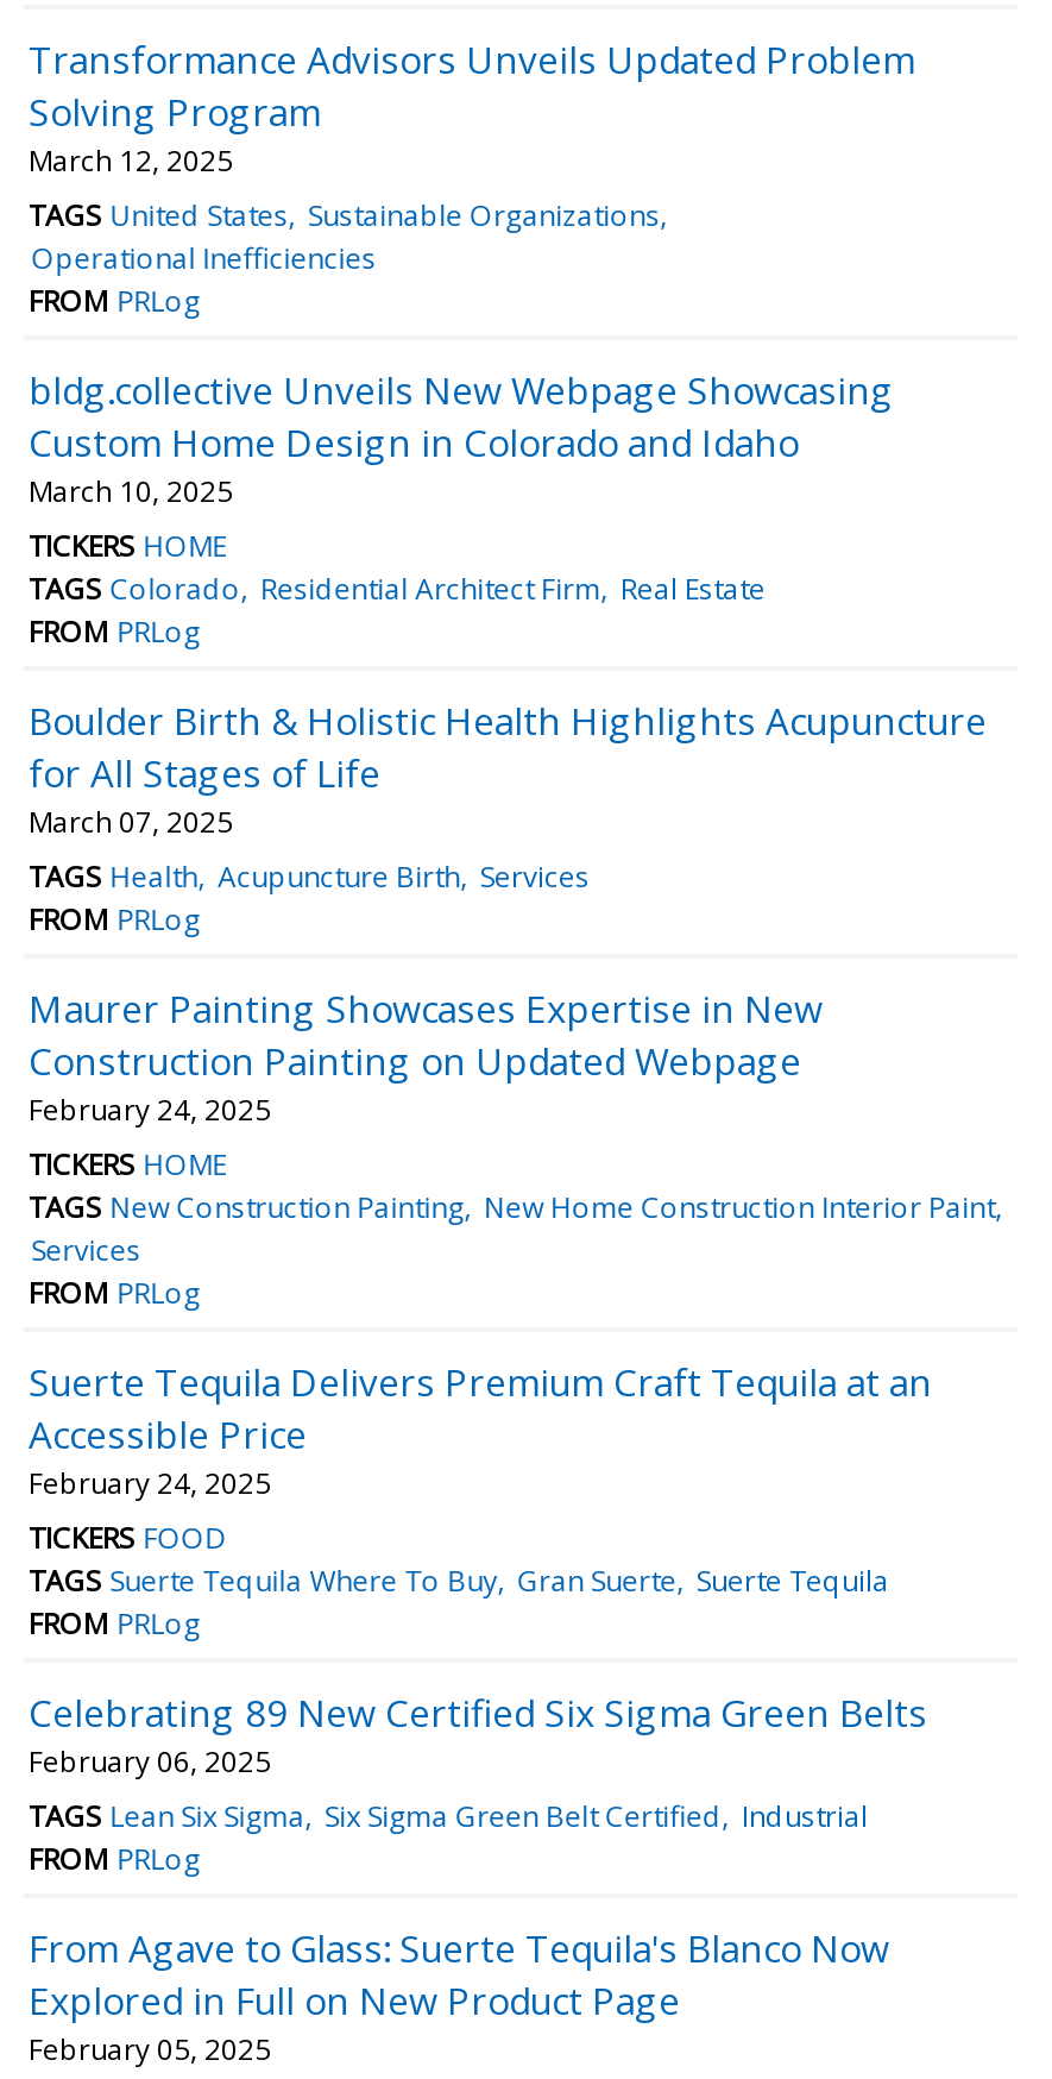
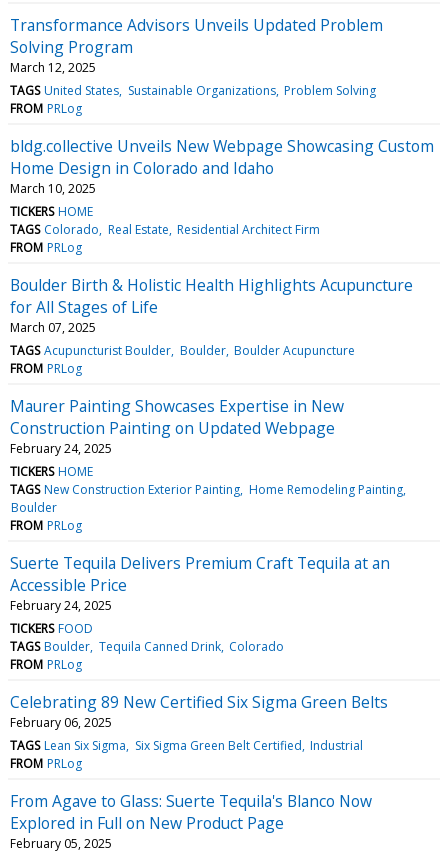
- TAGS United States Sustainable Organizations
- Operational Inefficiencies
+ TAGS United States Sustainable Organizations Problem Solving

- TAGS Colorado Residential Architect Firm Real Estate
+ TAGS Colorado Real Estate Residential Architect Firm

- TAGS Health Acupuncture Birth Services
+ TAGS Acupuncturist Boulder Boulder Boulder Acupuncture

- TAGS New Construction Painting New Home Construction Interior Paint
- Services
+ TAGS New Construction Exterior Painting Home Remodeling Painting
+ Boulder

- TAGS Suerte Tequila Where To Buy Gran Suerte Suerte Tequila
+ TAGS Boulder Tequila Canned Drink Colorado
